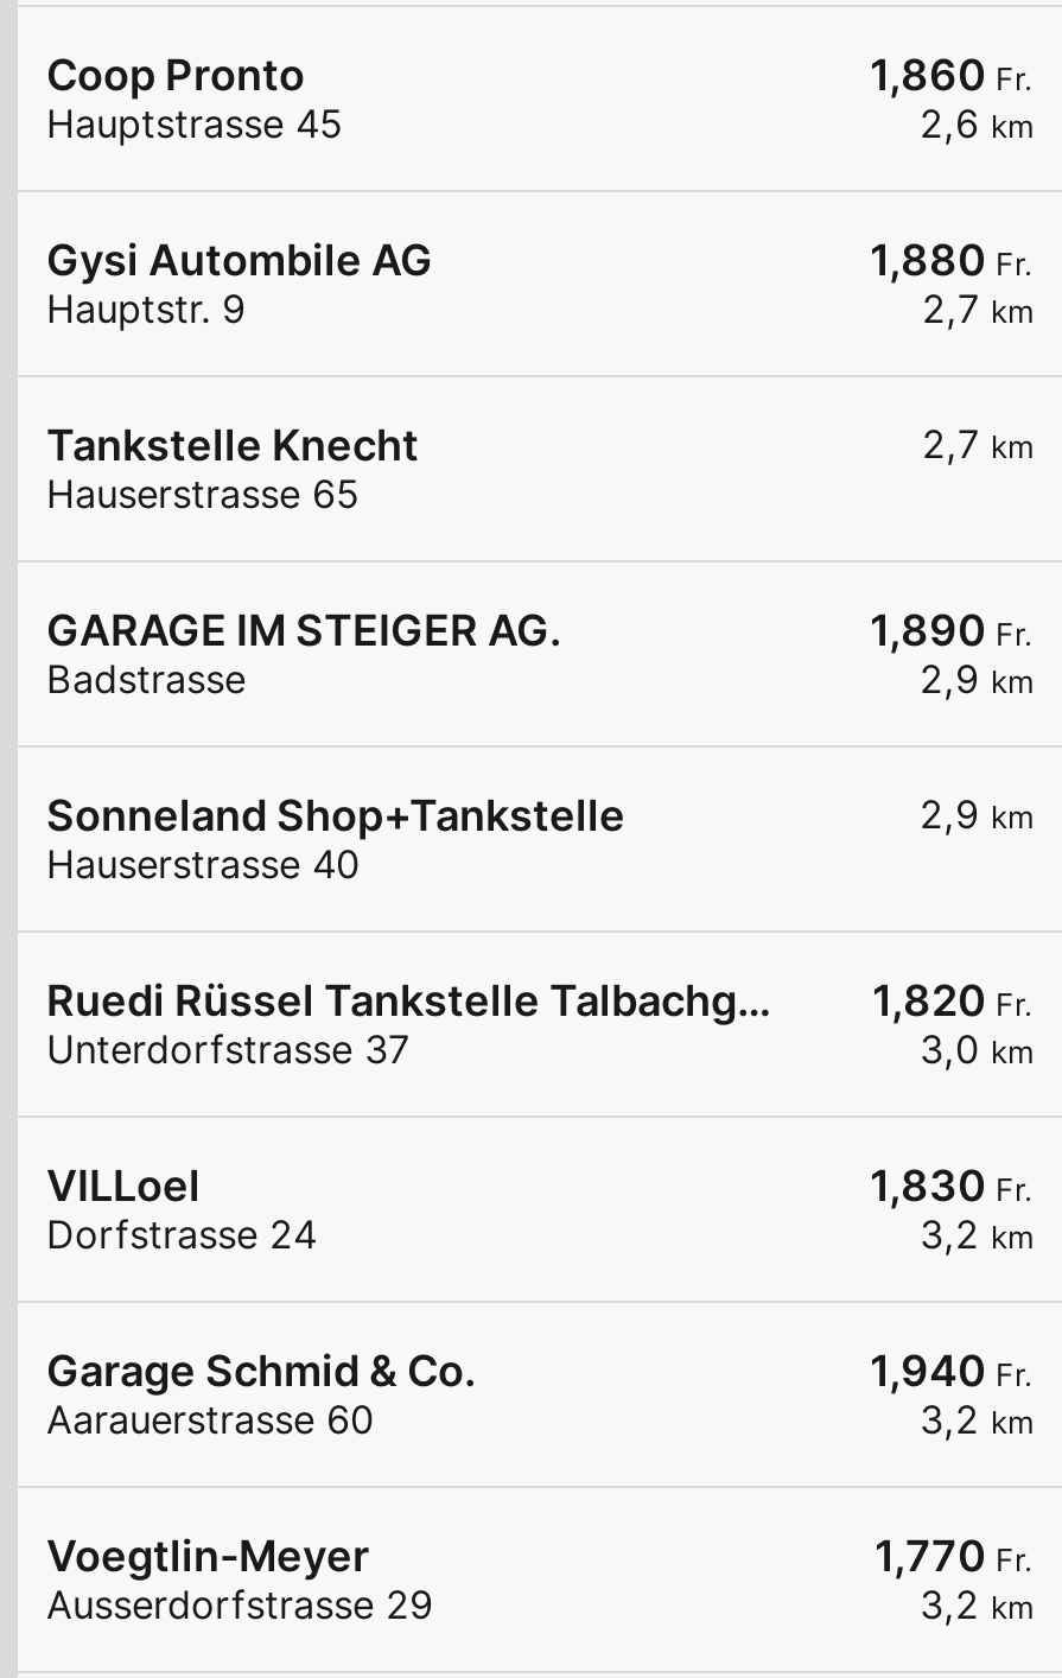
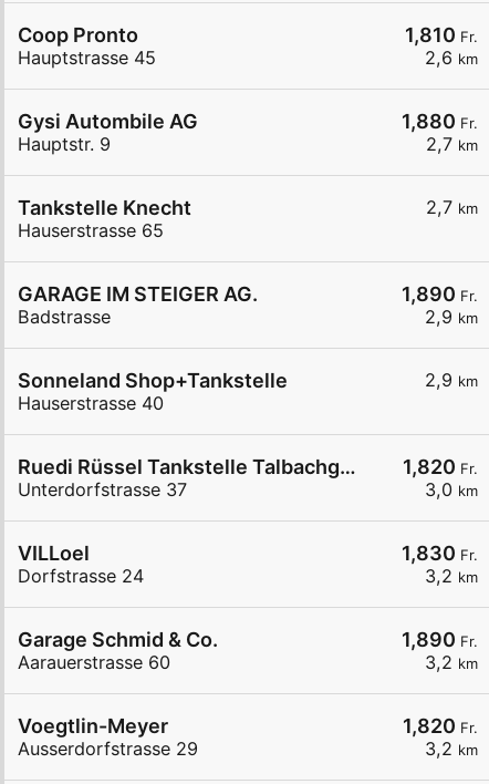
- 1,860 Fr.
+ 1,810 Fr.

- 1,940 Fr.
+ 1,890 Fr.

- 1,770 Fr.
+ 1,820 Fr.
